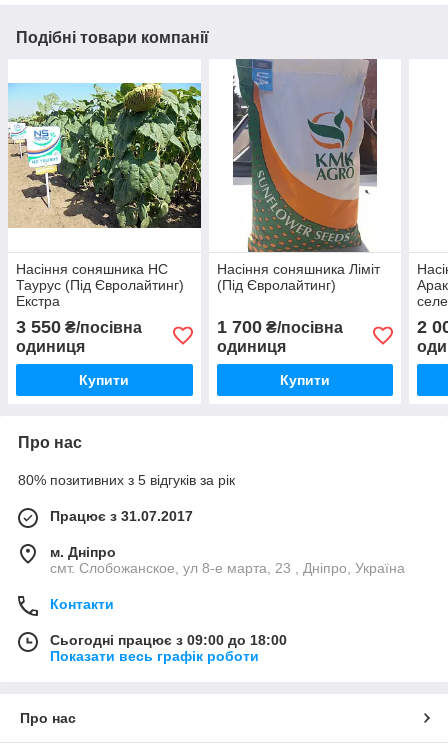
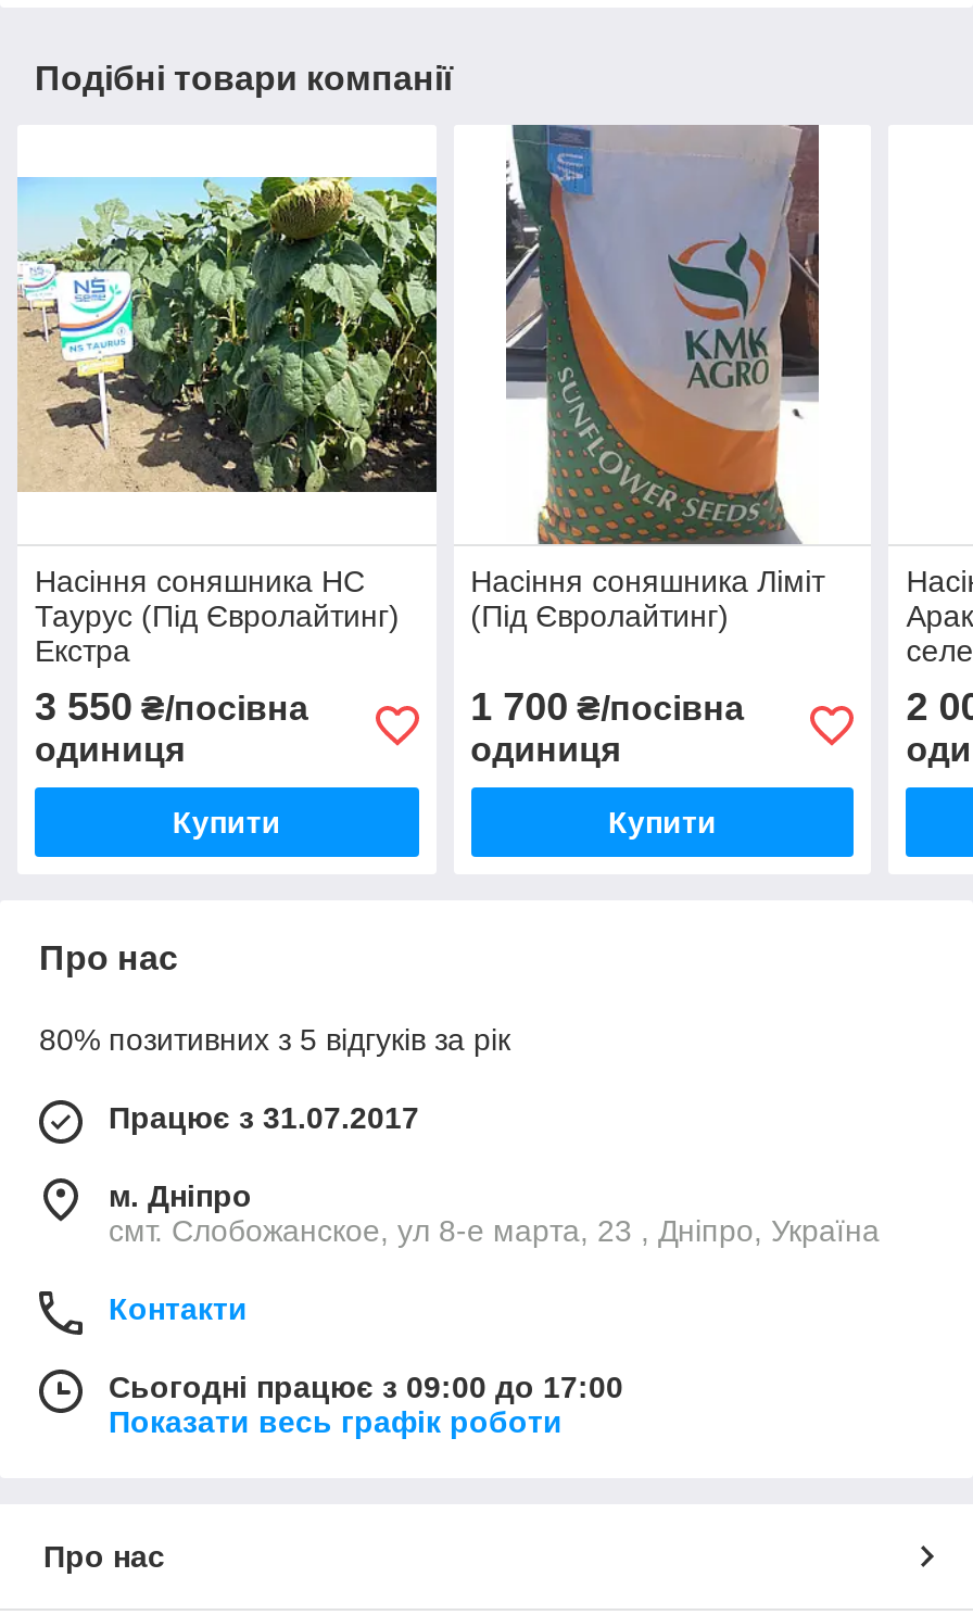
- Сьогодні працює з 09:00 до 18:00
+ Сьогодні працює з 09:00 до 17:00
